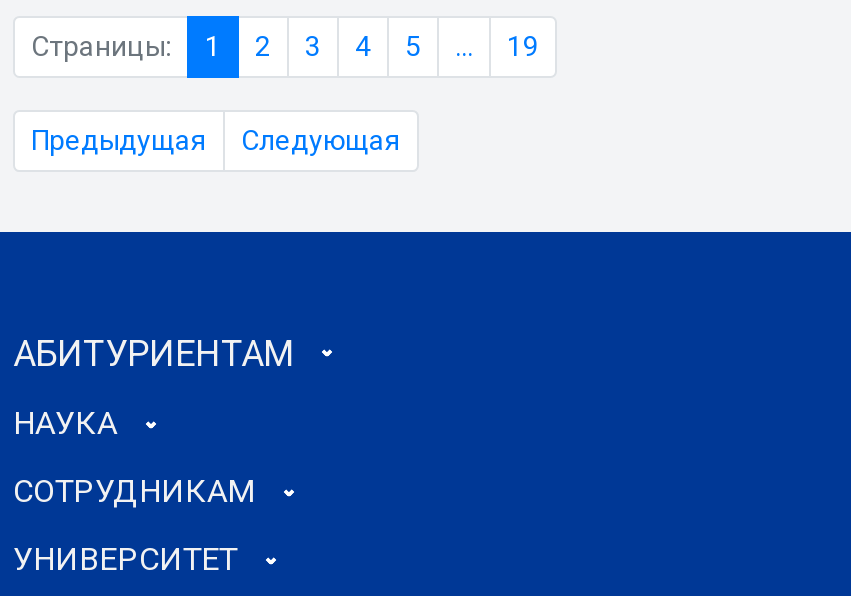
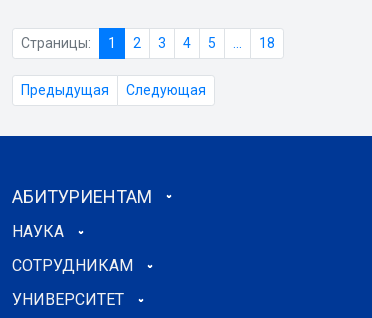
- 19
+ 18
